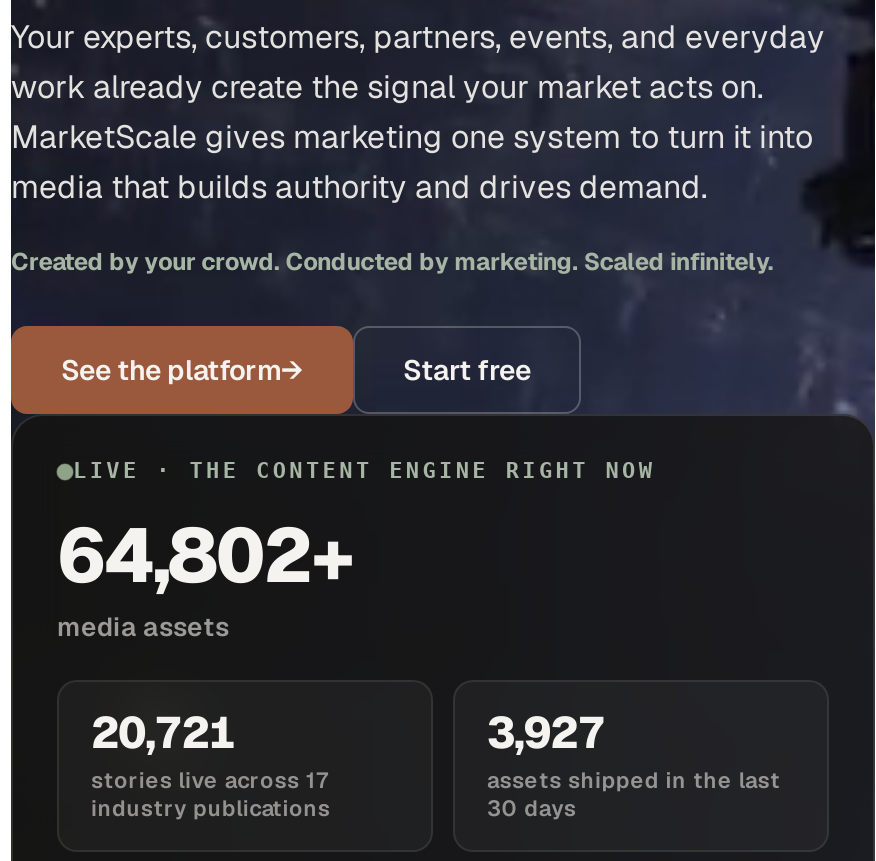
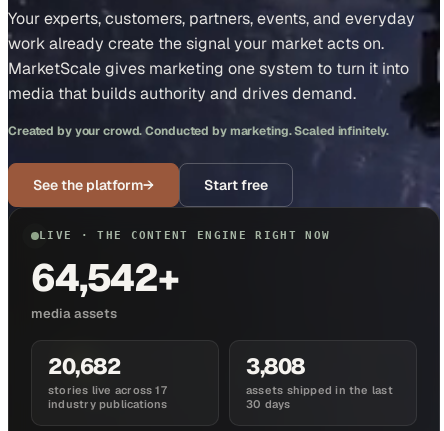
- 64,802+
+ 64,542+

- 20,721
+ 20,682

- 3,927
+ 3,808
